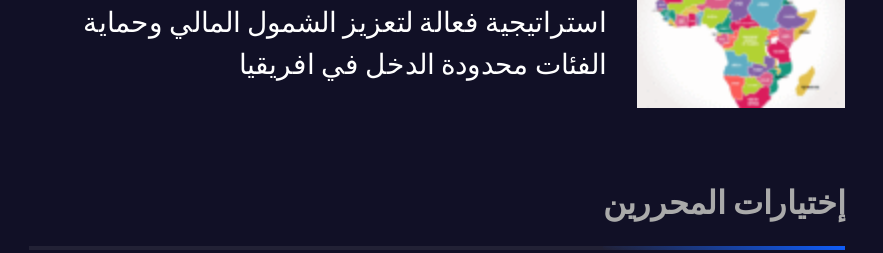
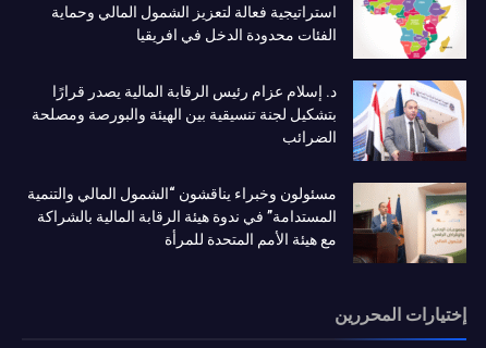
+ [image]
+ د. إسلام عزام رئيس الرقابة المالية يصدر قرارًا
+ بتشكيل لجنة تنسيقية بين الهيئة والبورصة ومصلحة
+ الضرائب
+ مسئولون وخبراء يناقشون “الشمول المالي والتنمية
+ المستدامة” في ندوة هيئة الرقابة المالية بالشراكة
+ مع هيئة الأمم المتحدة للمرأة

+ [image]
